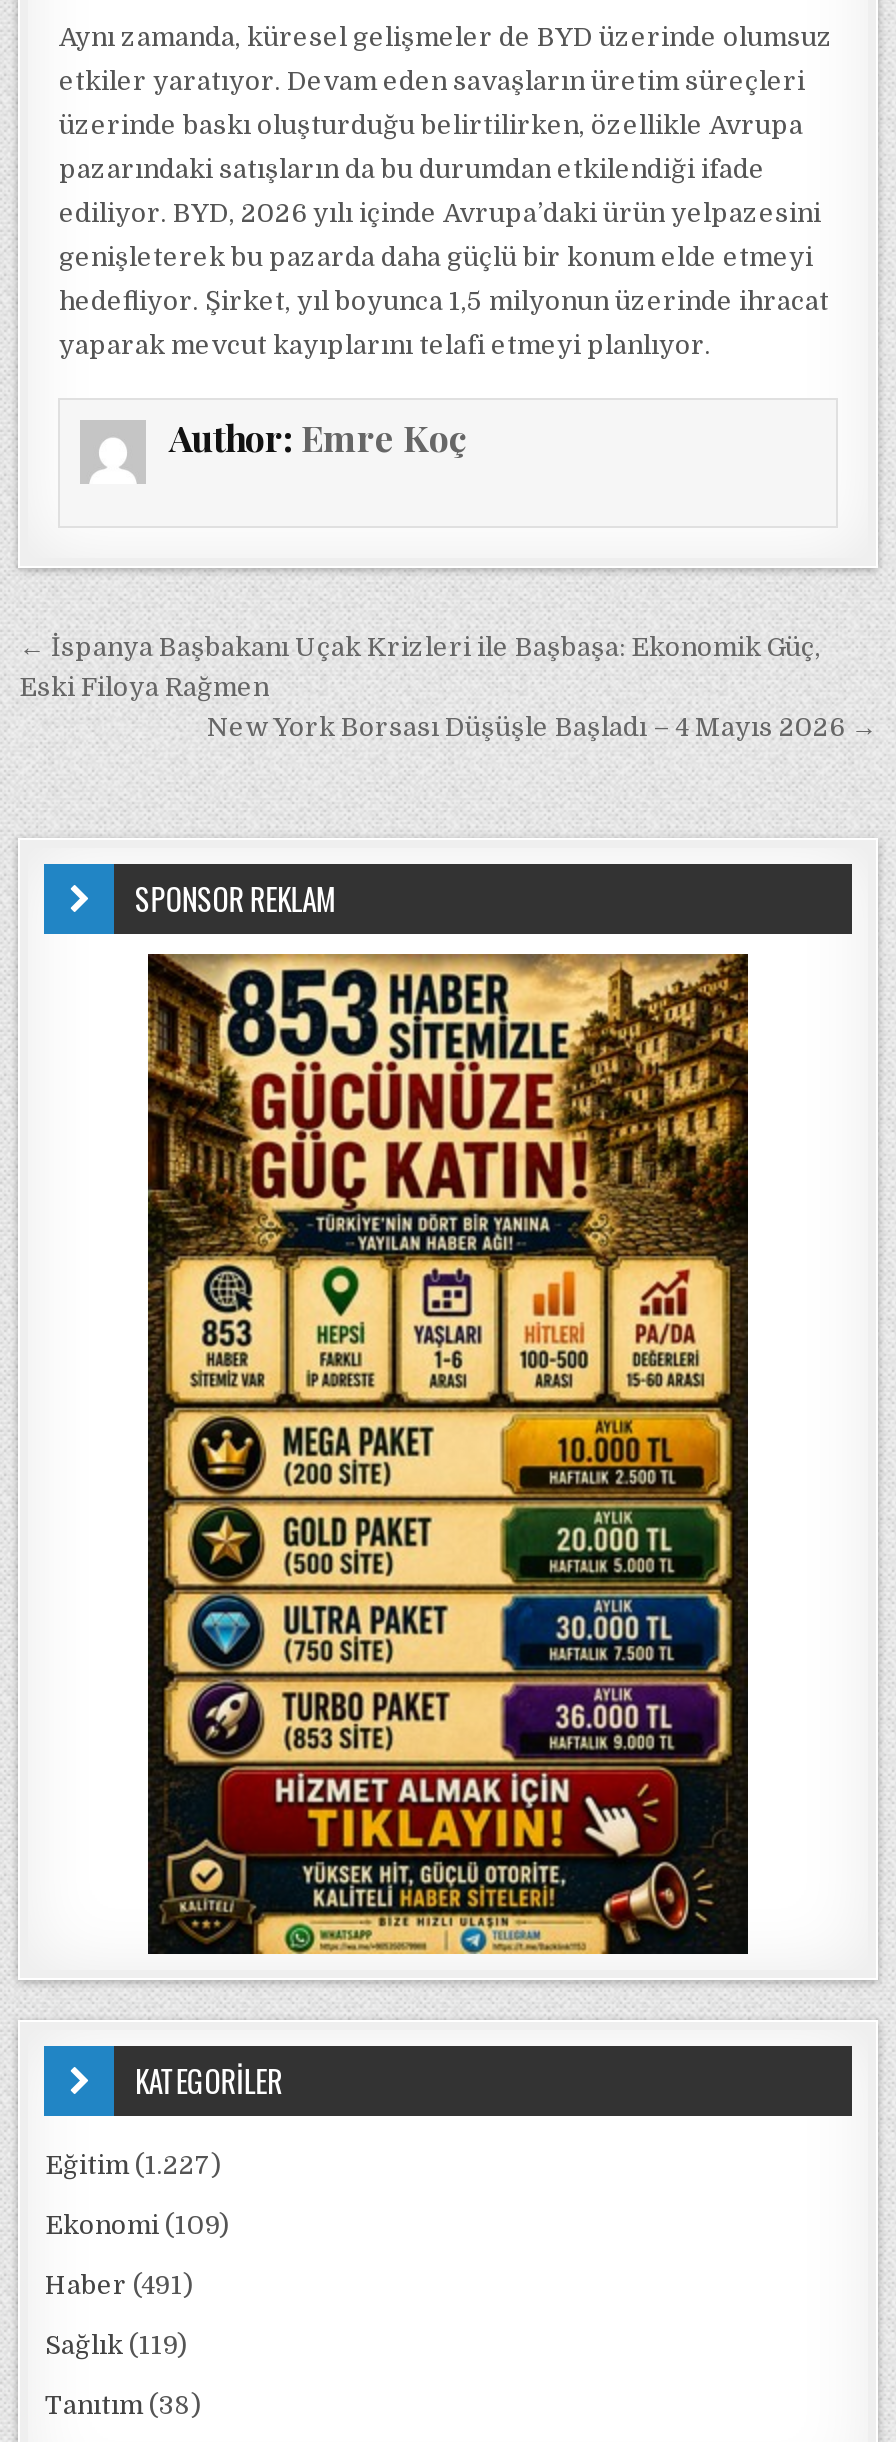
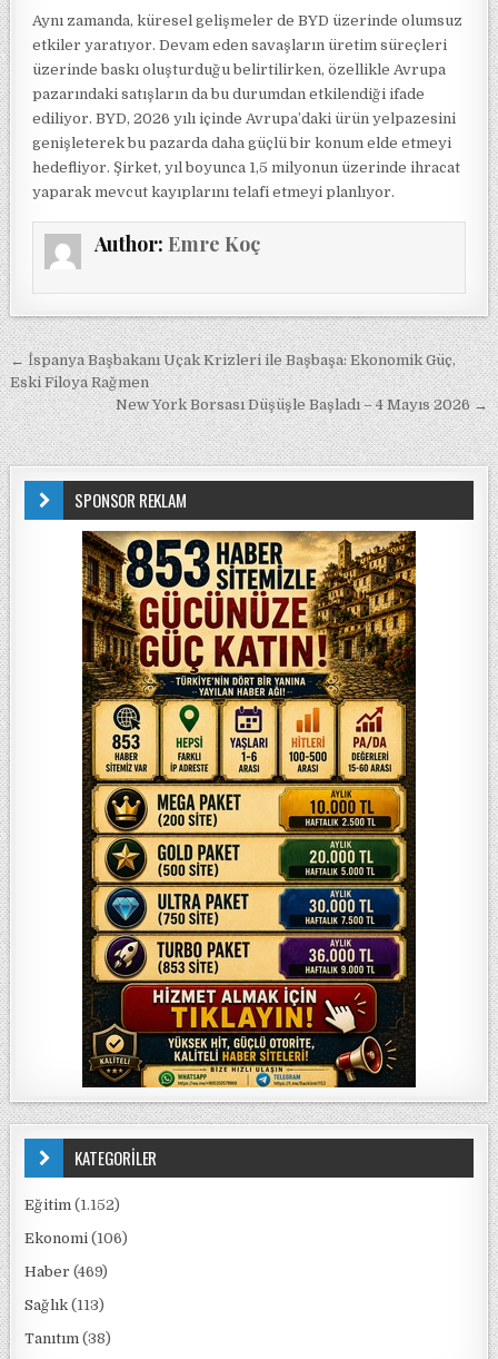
- Eğitim (1.227)
+ Eğitim (1.152)

- Ekonomi (109)
+ Ekonomi (106)

- Haber (491)
+ Haber (469)

- Sağlık (119)
+ Sağlık (113)
